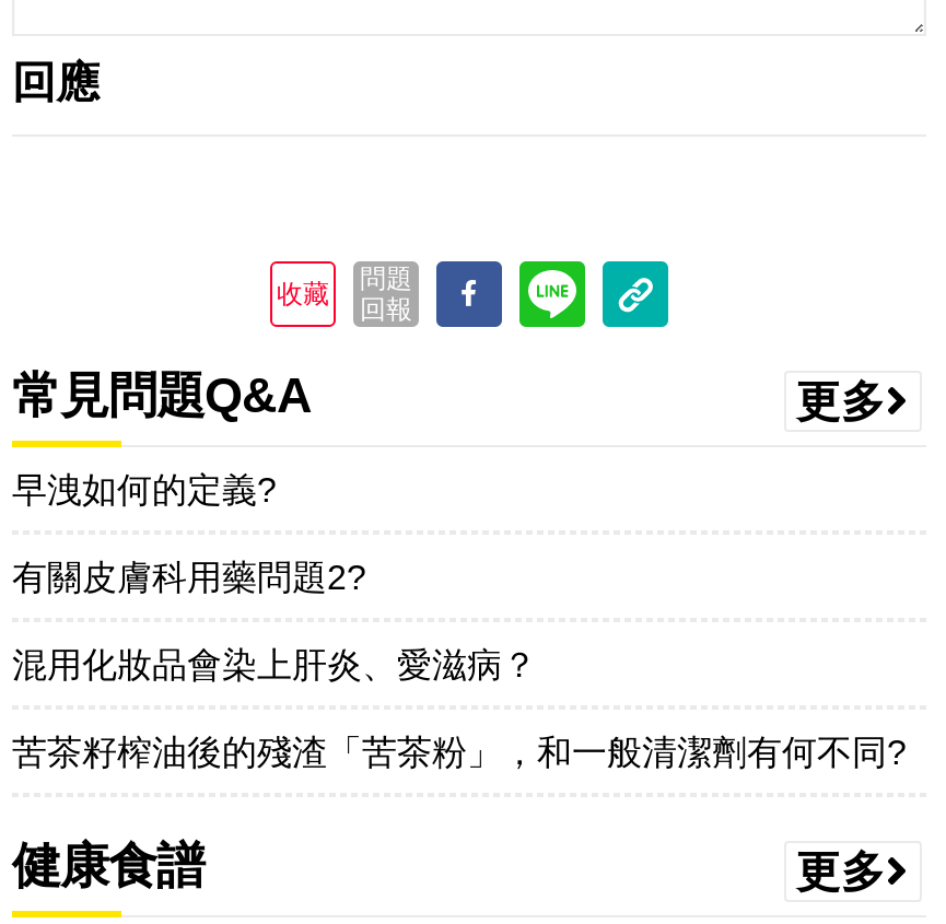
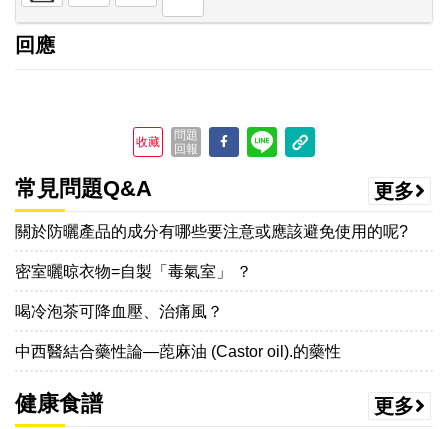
- 早洩如何的定義?
+ 關於防曬產品的成分有哪些要注意或應該避免使用的呢?

- 有關皮膚科用藥問題2?
+ 密室曬晾衣物=自製「毒氣室」 ？

- 混用化妝品會染上肝炎、愛滋病？
+ 喝冷泡茶可降血壓、治痛風？

- 苦茶籽榨油後的殘渣「苦茶粉」，和一般清潔劑有何不同?
+ 中西醫結合藥性論—萞麻油 (Castor oil).的藥性
